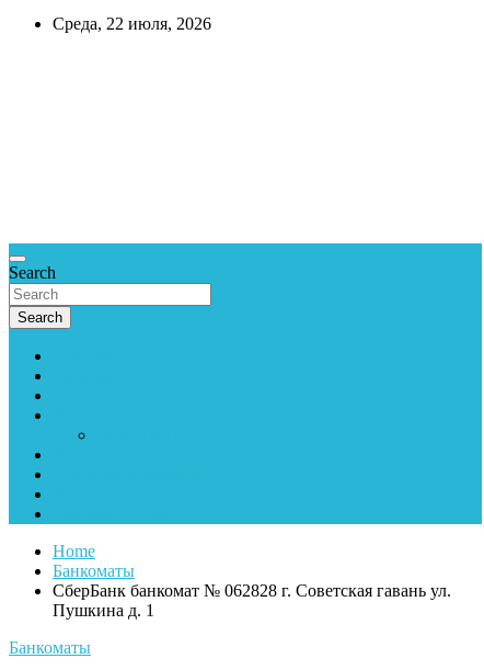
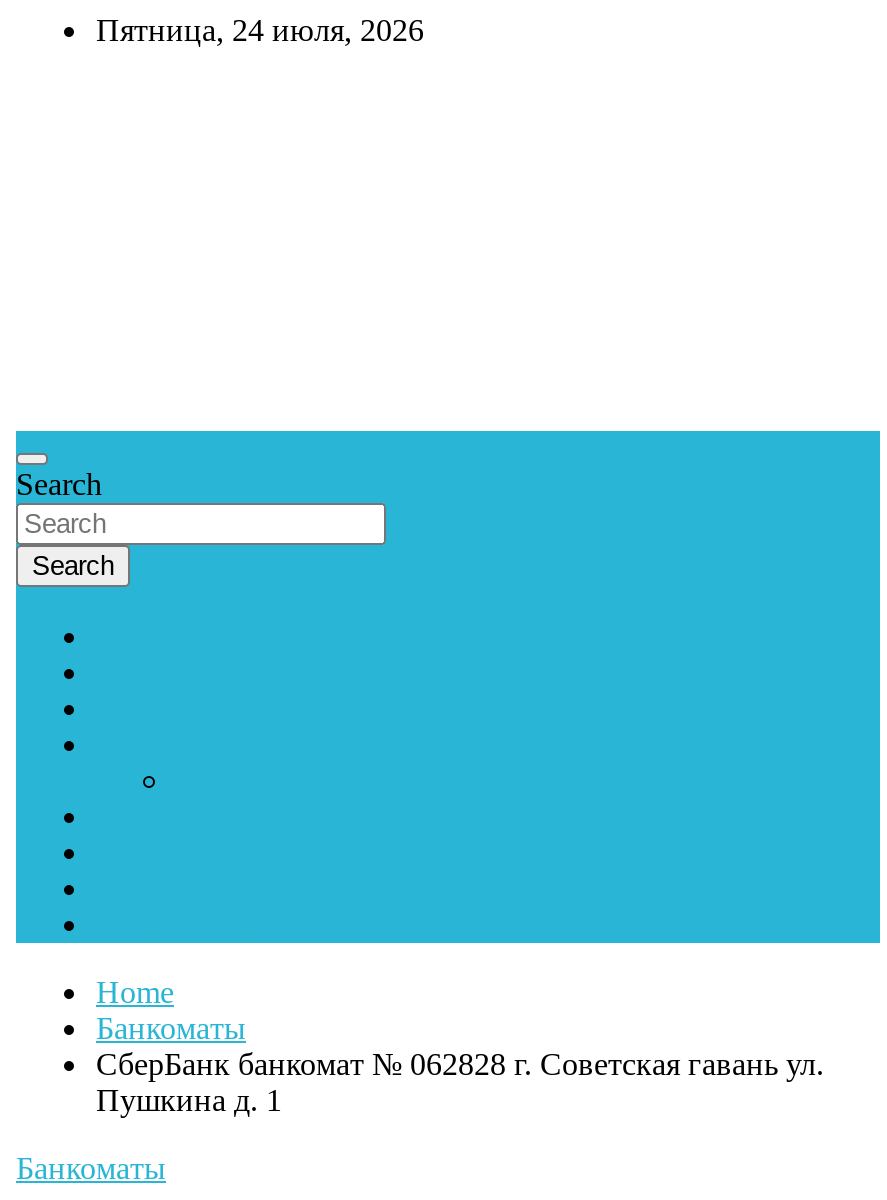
- Среда, 22 июля, 2026
+ Пятница, 24 июля, 2026
